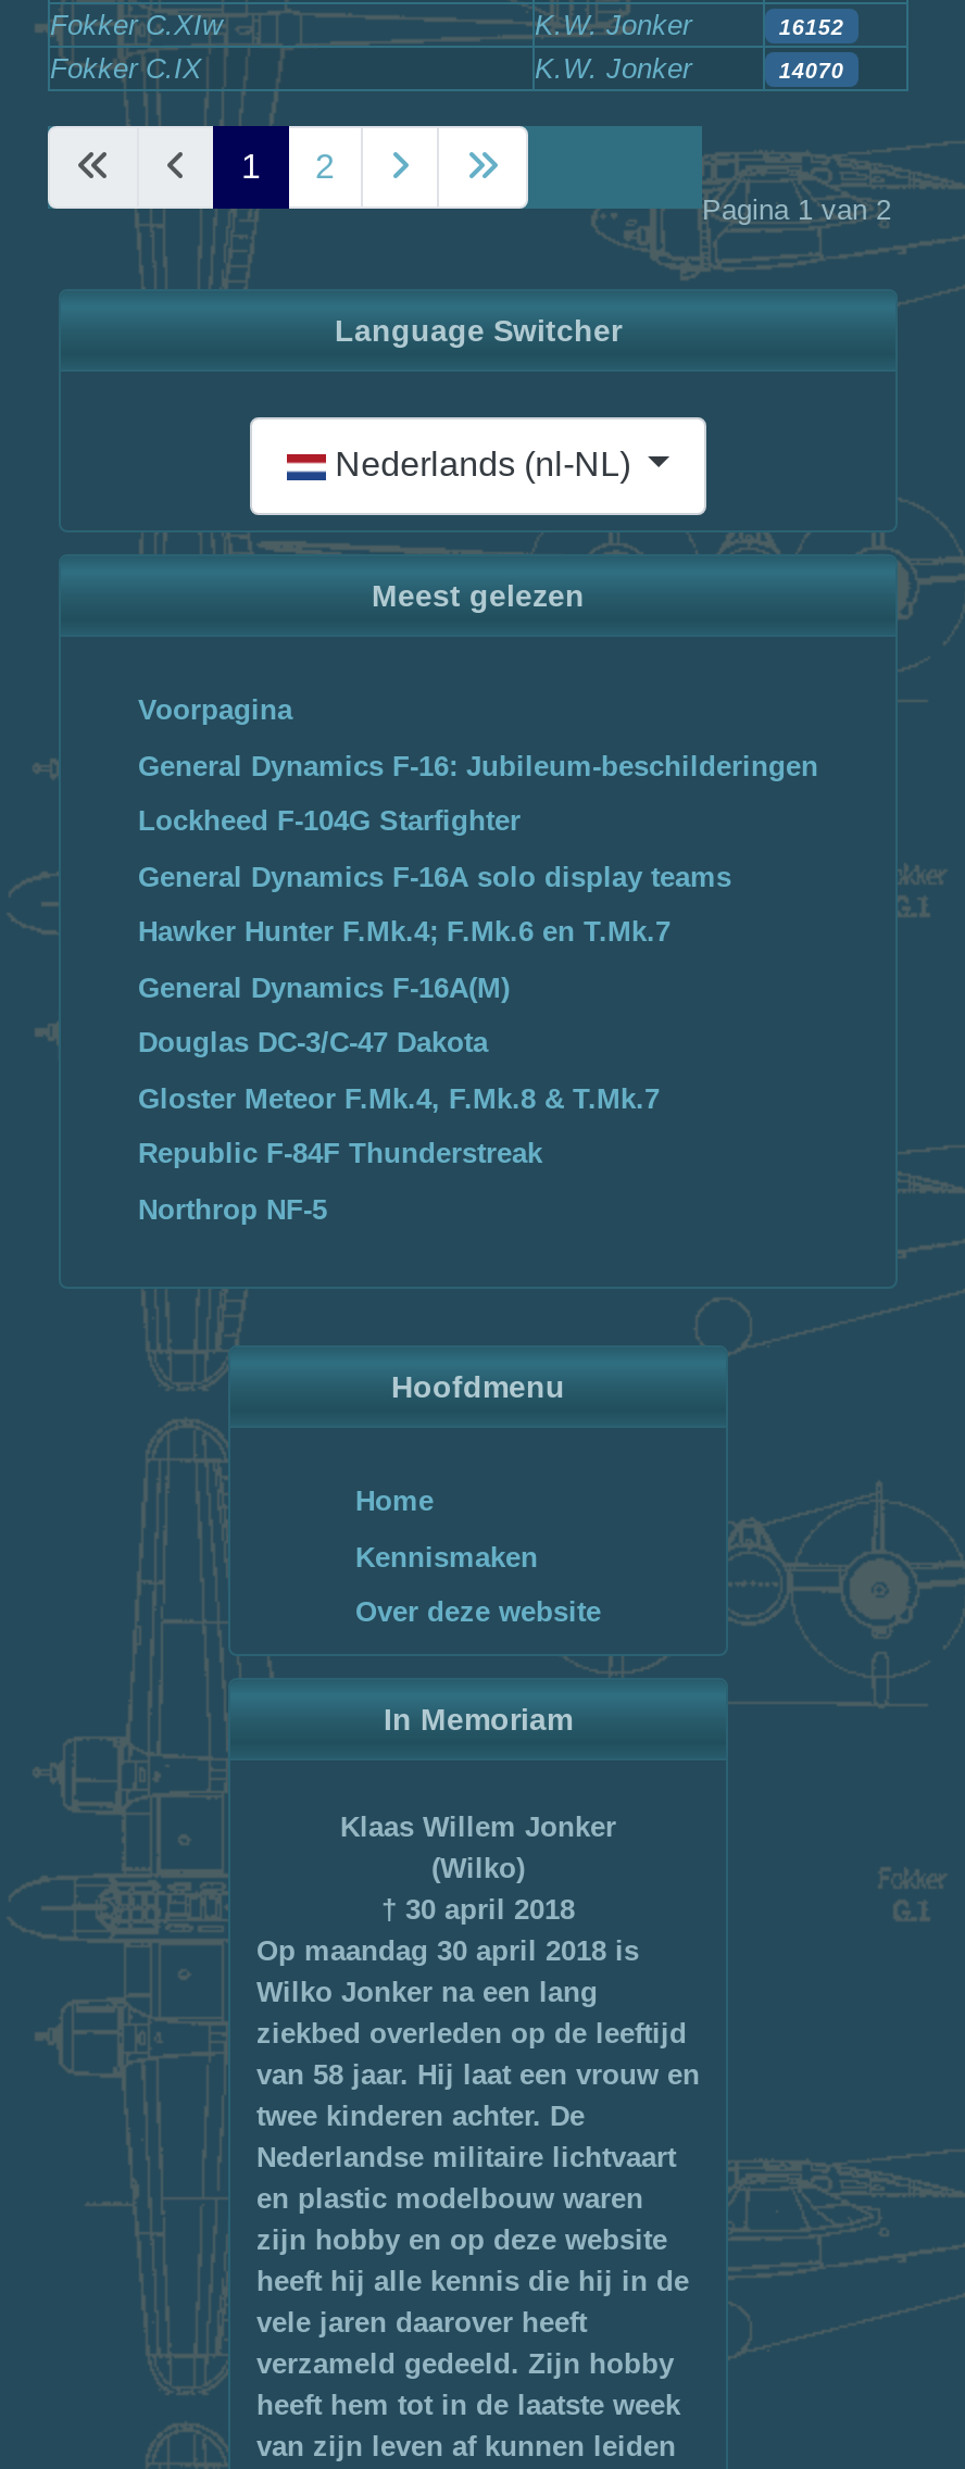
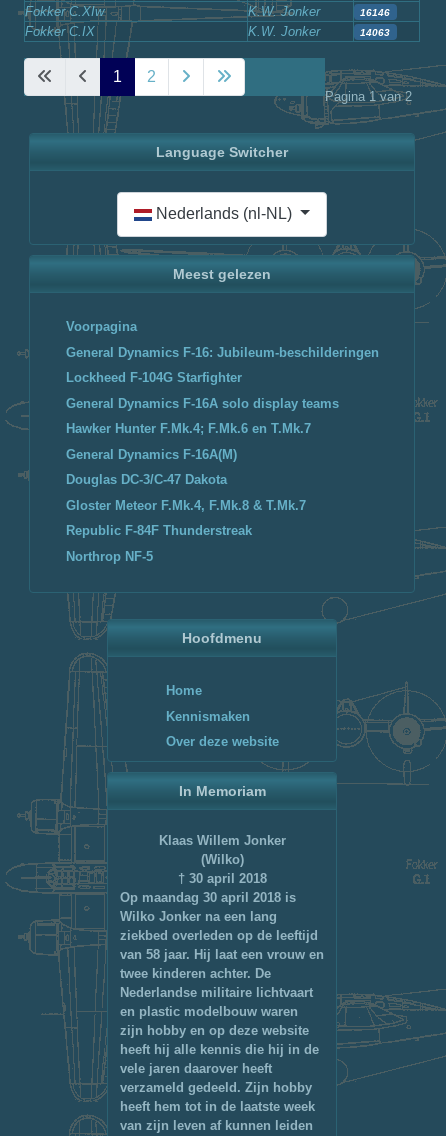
- 16152
+ 16146

- 14070
+ 14063
